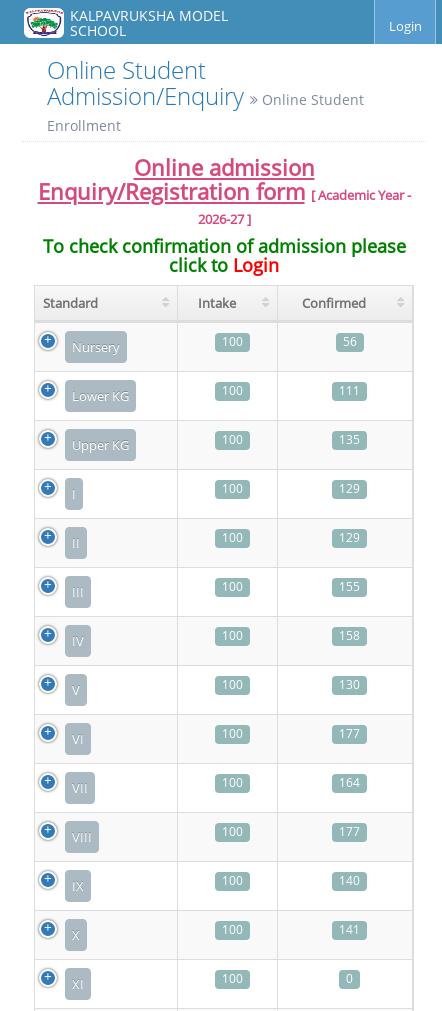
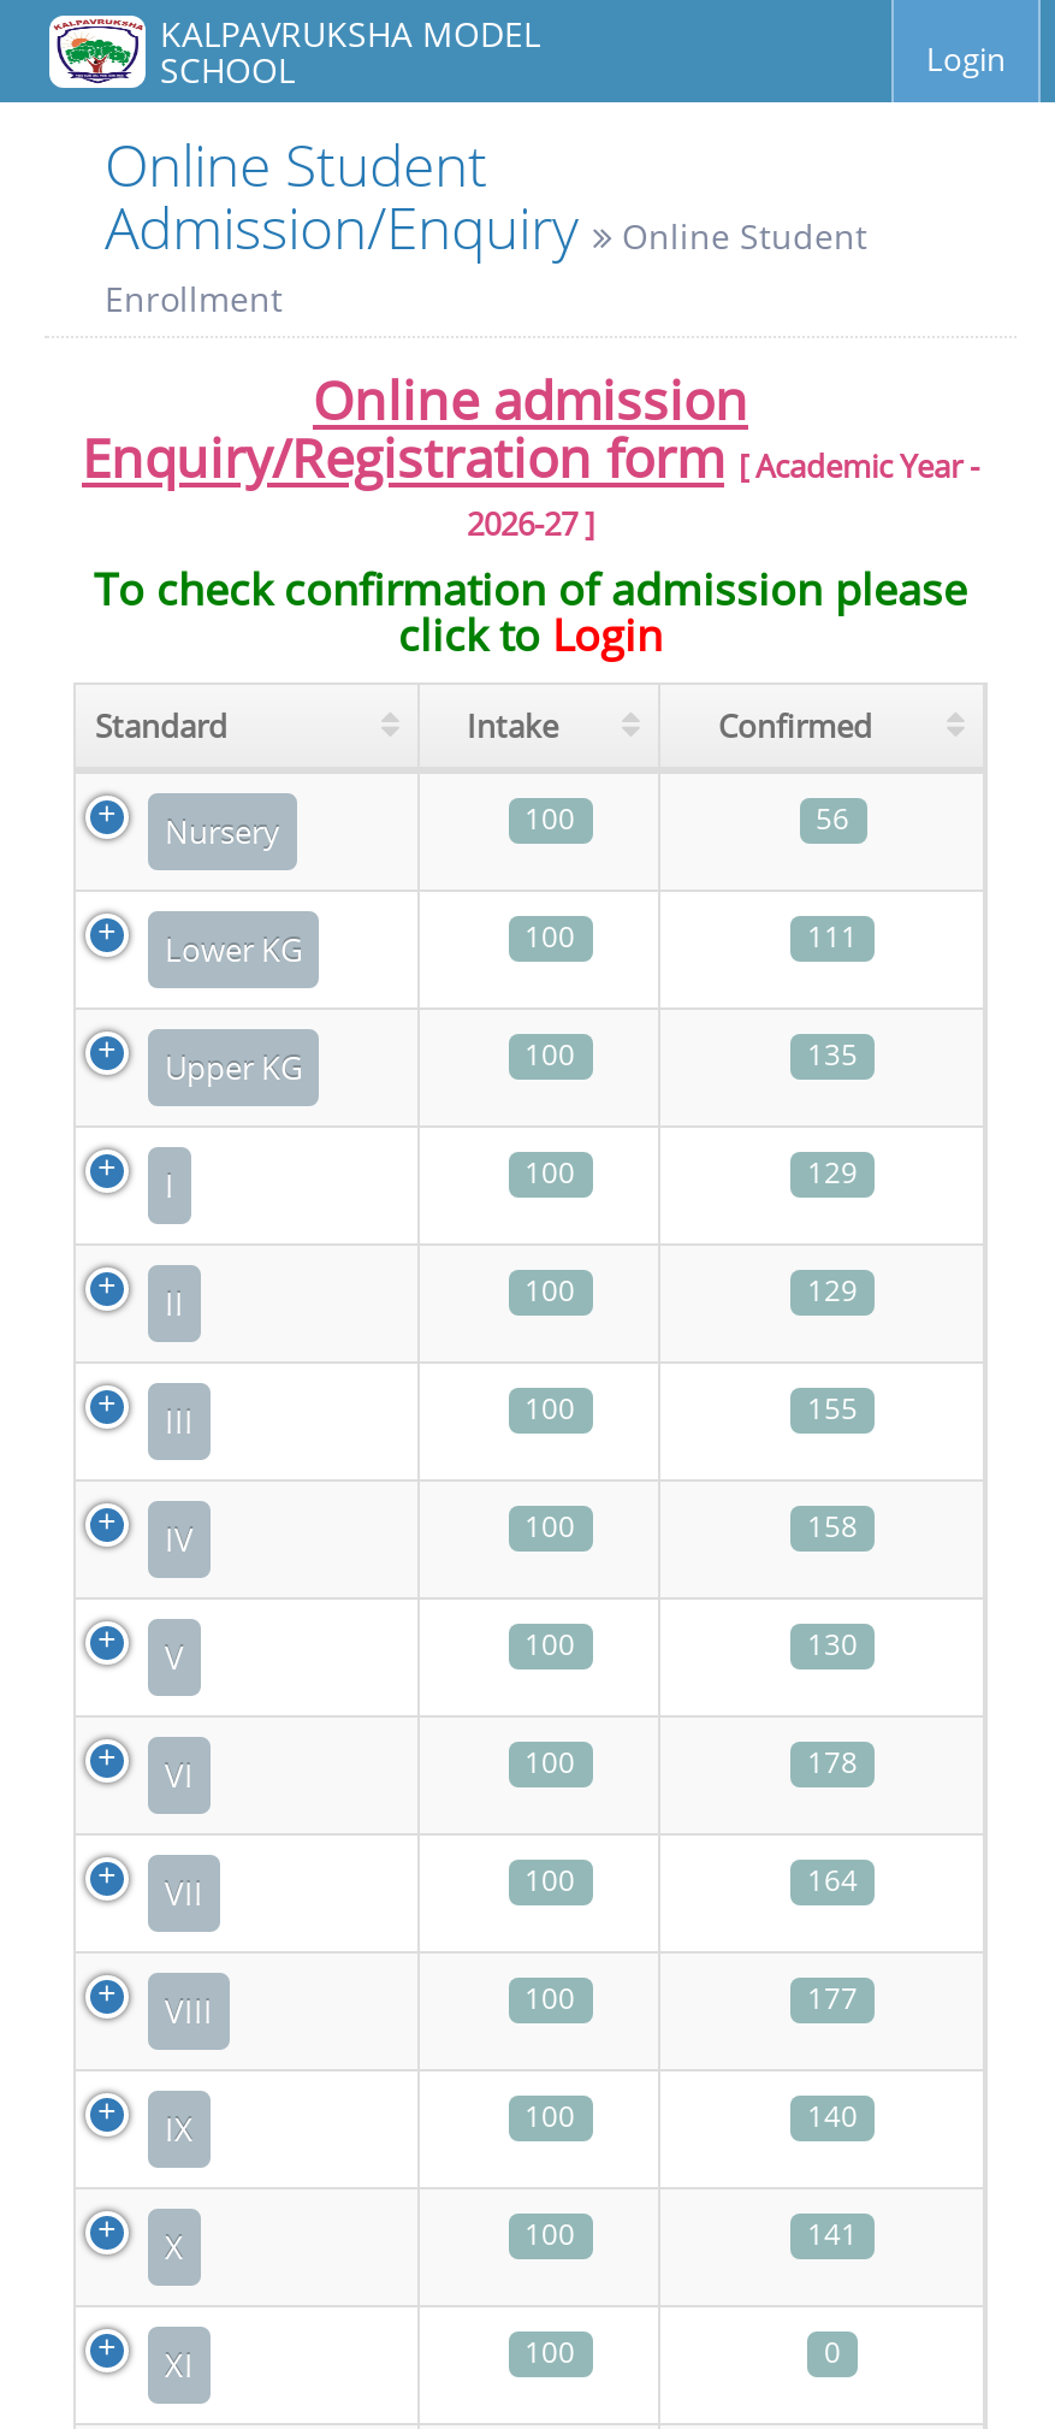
- 177
+ 178
